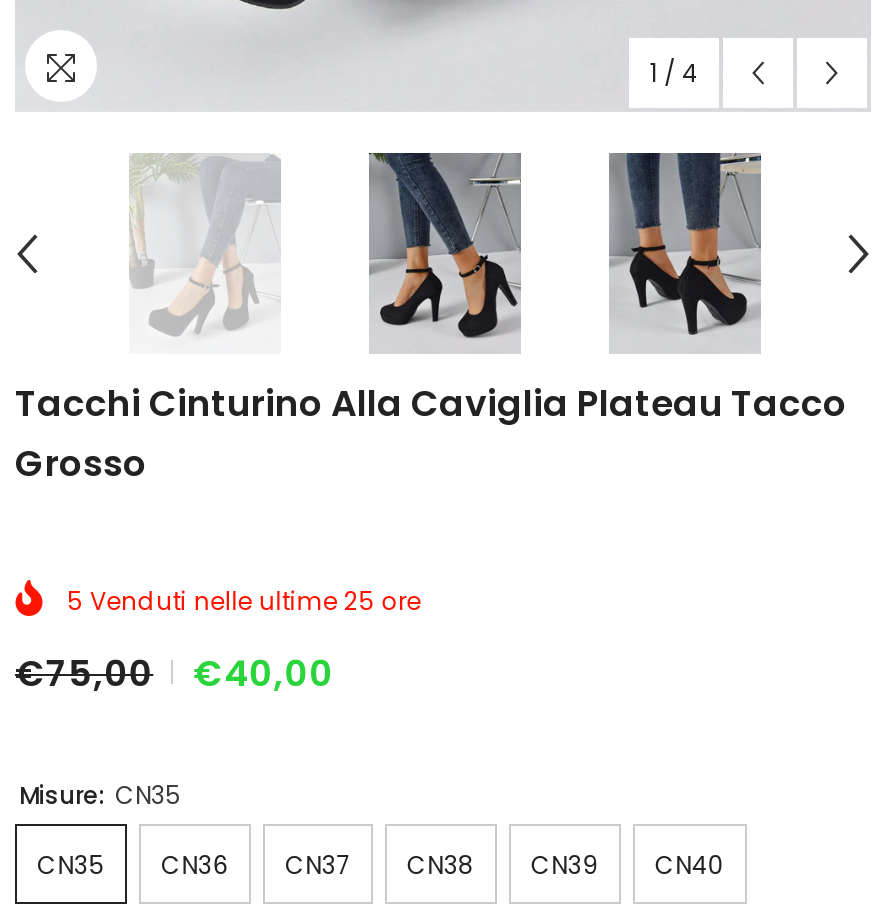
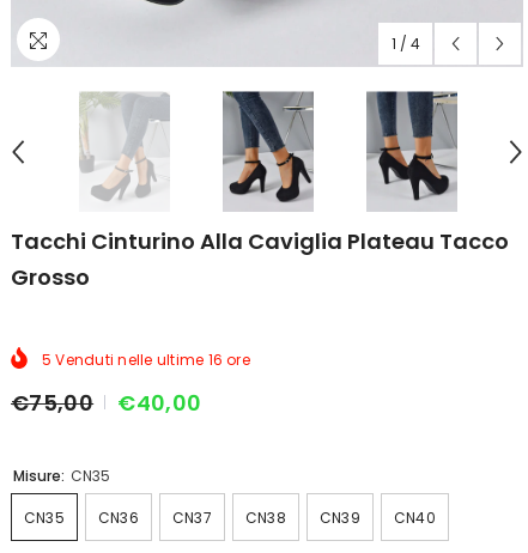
- 5 Venduti nelle ultime 25 ore
+ 5 Venduti nelle ultime 16 ore
